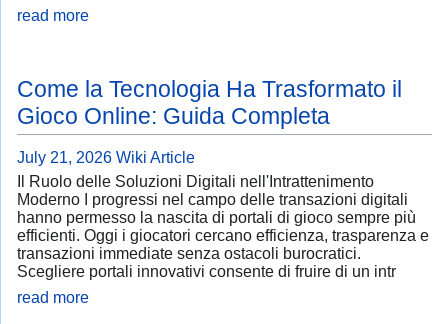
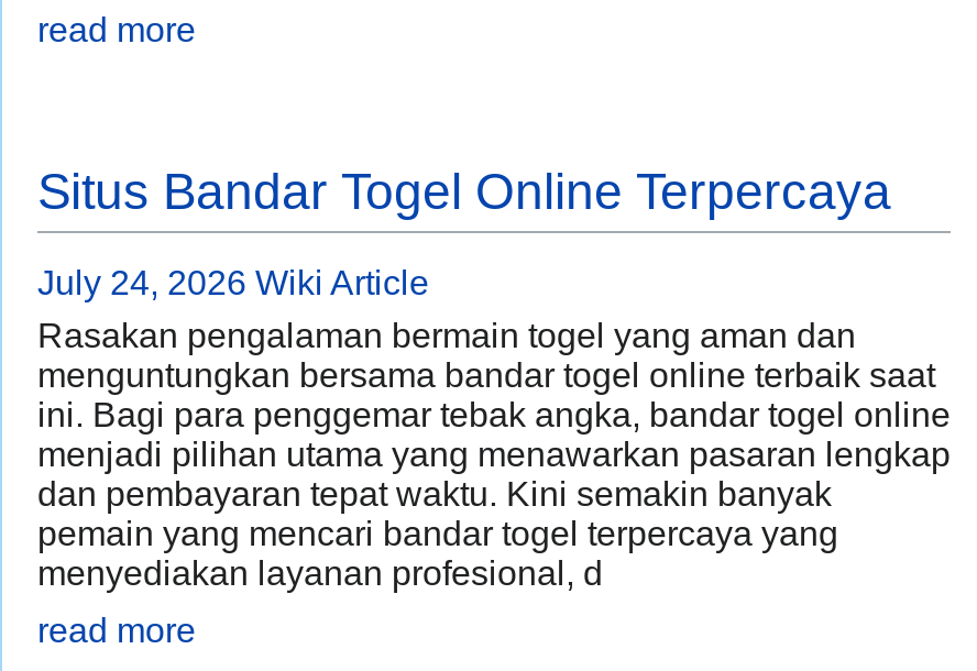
- Come la Tecnologia Ha Trasformato il
- Gioco Online: Guida Completa
+ Situs Bandar Togel Online Terpercaya

- July 21, 2026 Wiki Article
- Il Ruolo delle Soluzioni Digitali nell'Intrattenimento
- Moderno I progressi nel campo delle transazioni digitali
- hanno permesso la nascita di portali di gioco sempre più
- efficienti. Oggi i giocatori cercano efficienza, trasparenza e
- transazioni immediate senza ostacoli burocratici.
- Scegliere portali innovativi consente di fruire di un intr
+ July 24, 2026 Wiki Article
+ Rasakan pengalaman bermain togel yang aman dan
+ menguntungkan bersama bandar togel online terbaik saat
+ ini. Bagi para penggemar tebak angka, bandar togel online
+ menjadi pilihan utama yang menawarkan pasaran lengkap
+ dan pembayaran tepat waktu. Kini semakin banyak
+ pemain yang mencari bandar togel terpercaya yang
+ menyediakan layanan profesional, d
